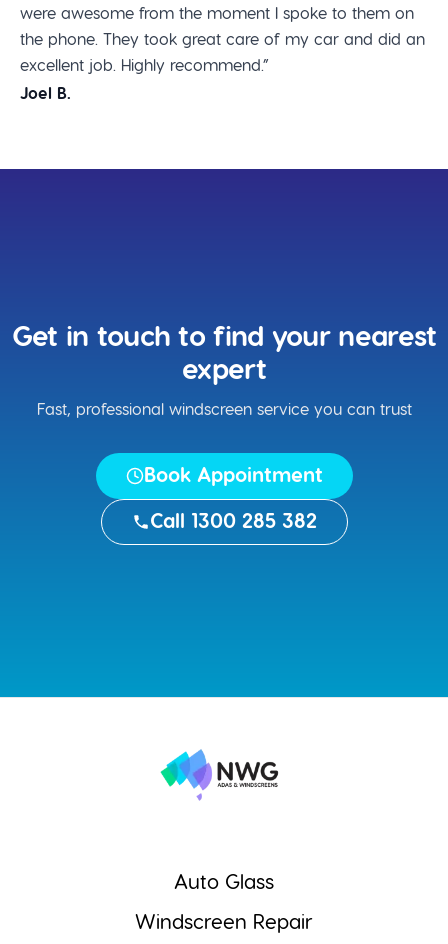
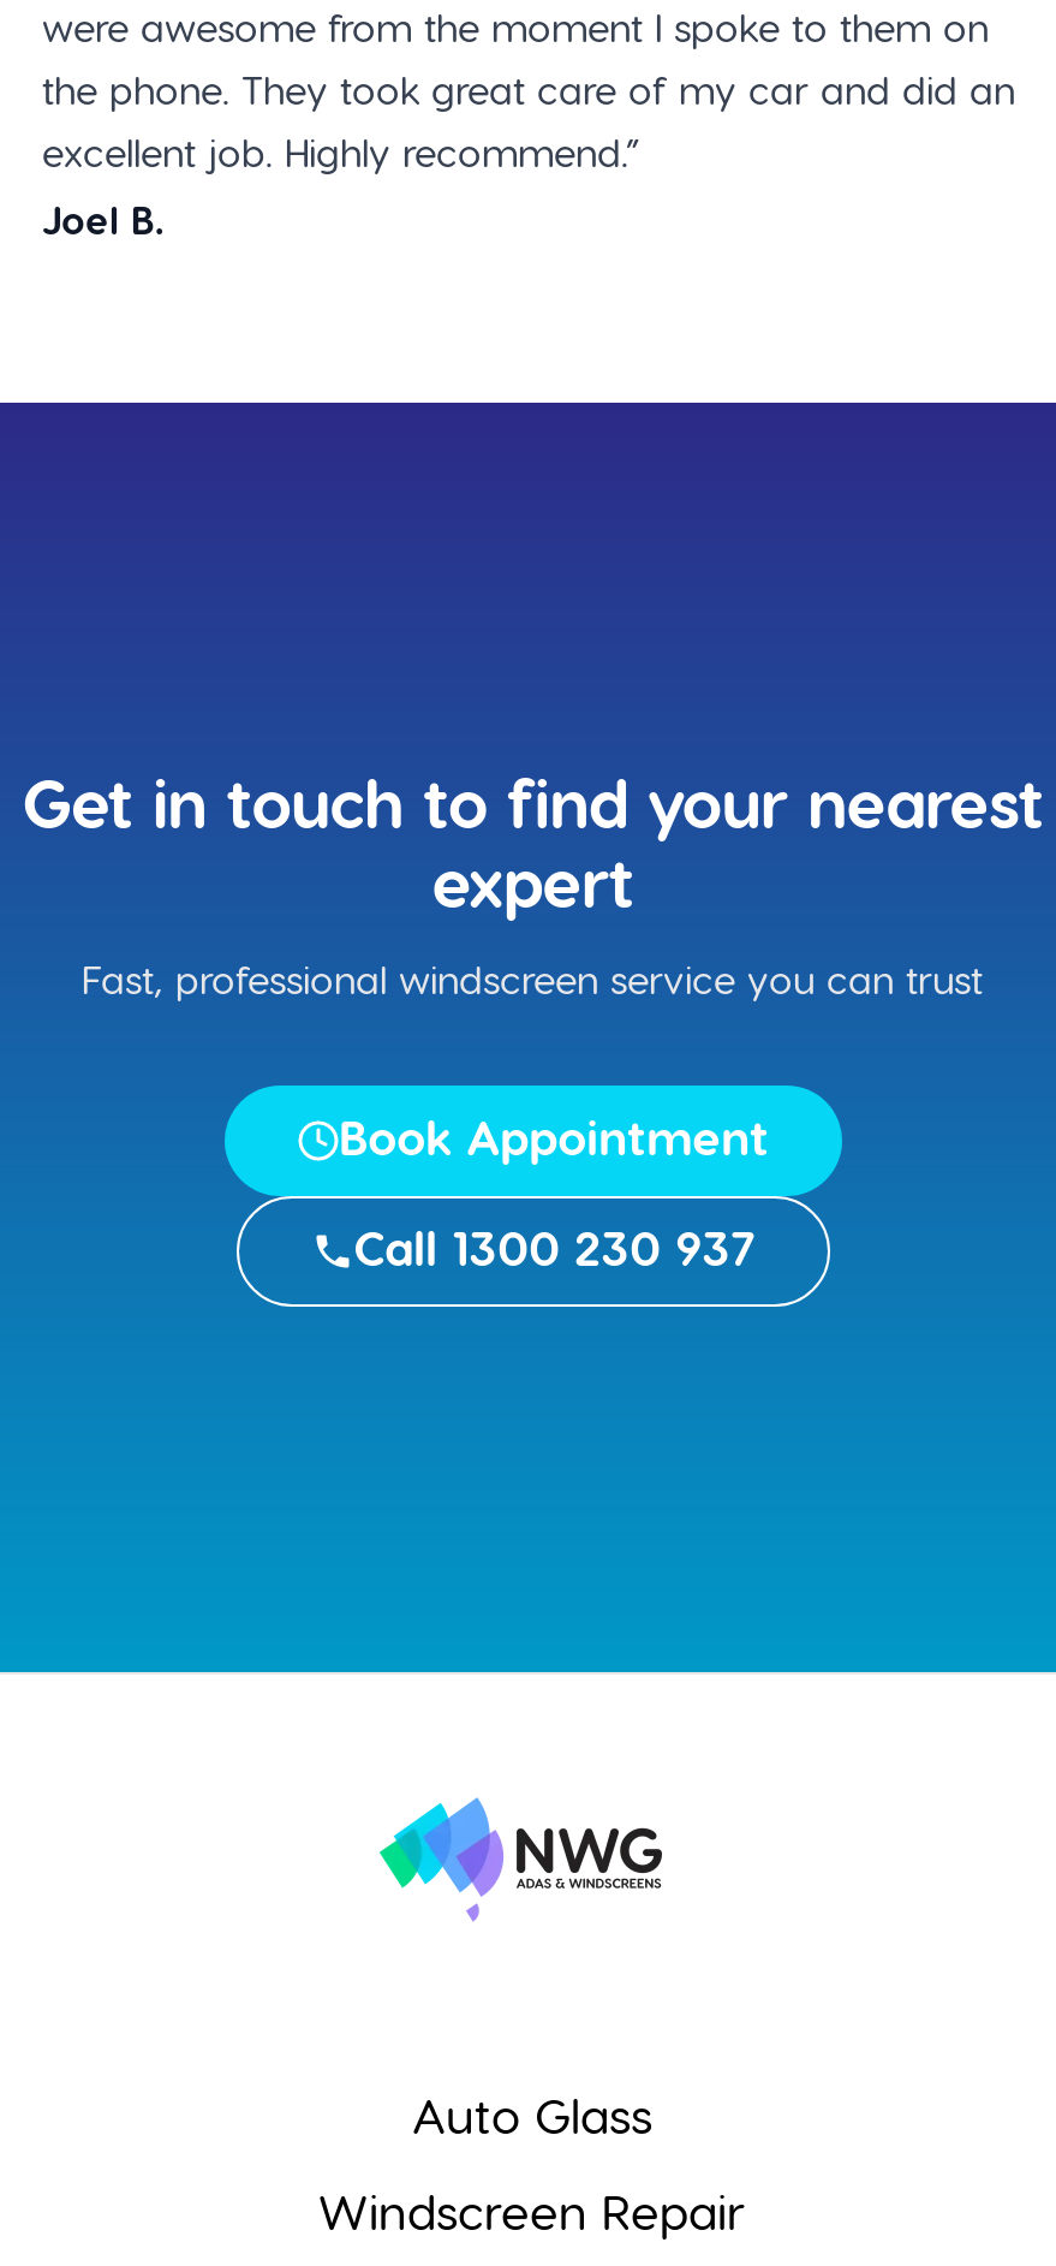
- Call 1300 285 382
+ Call 1300 230 937
